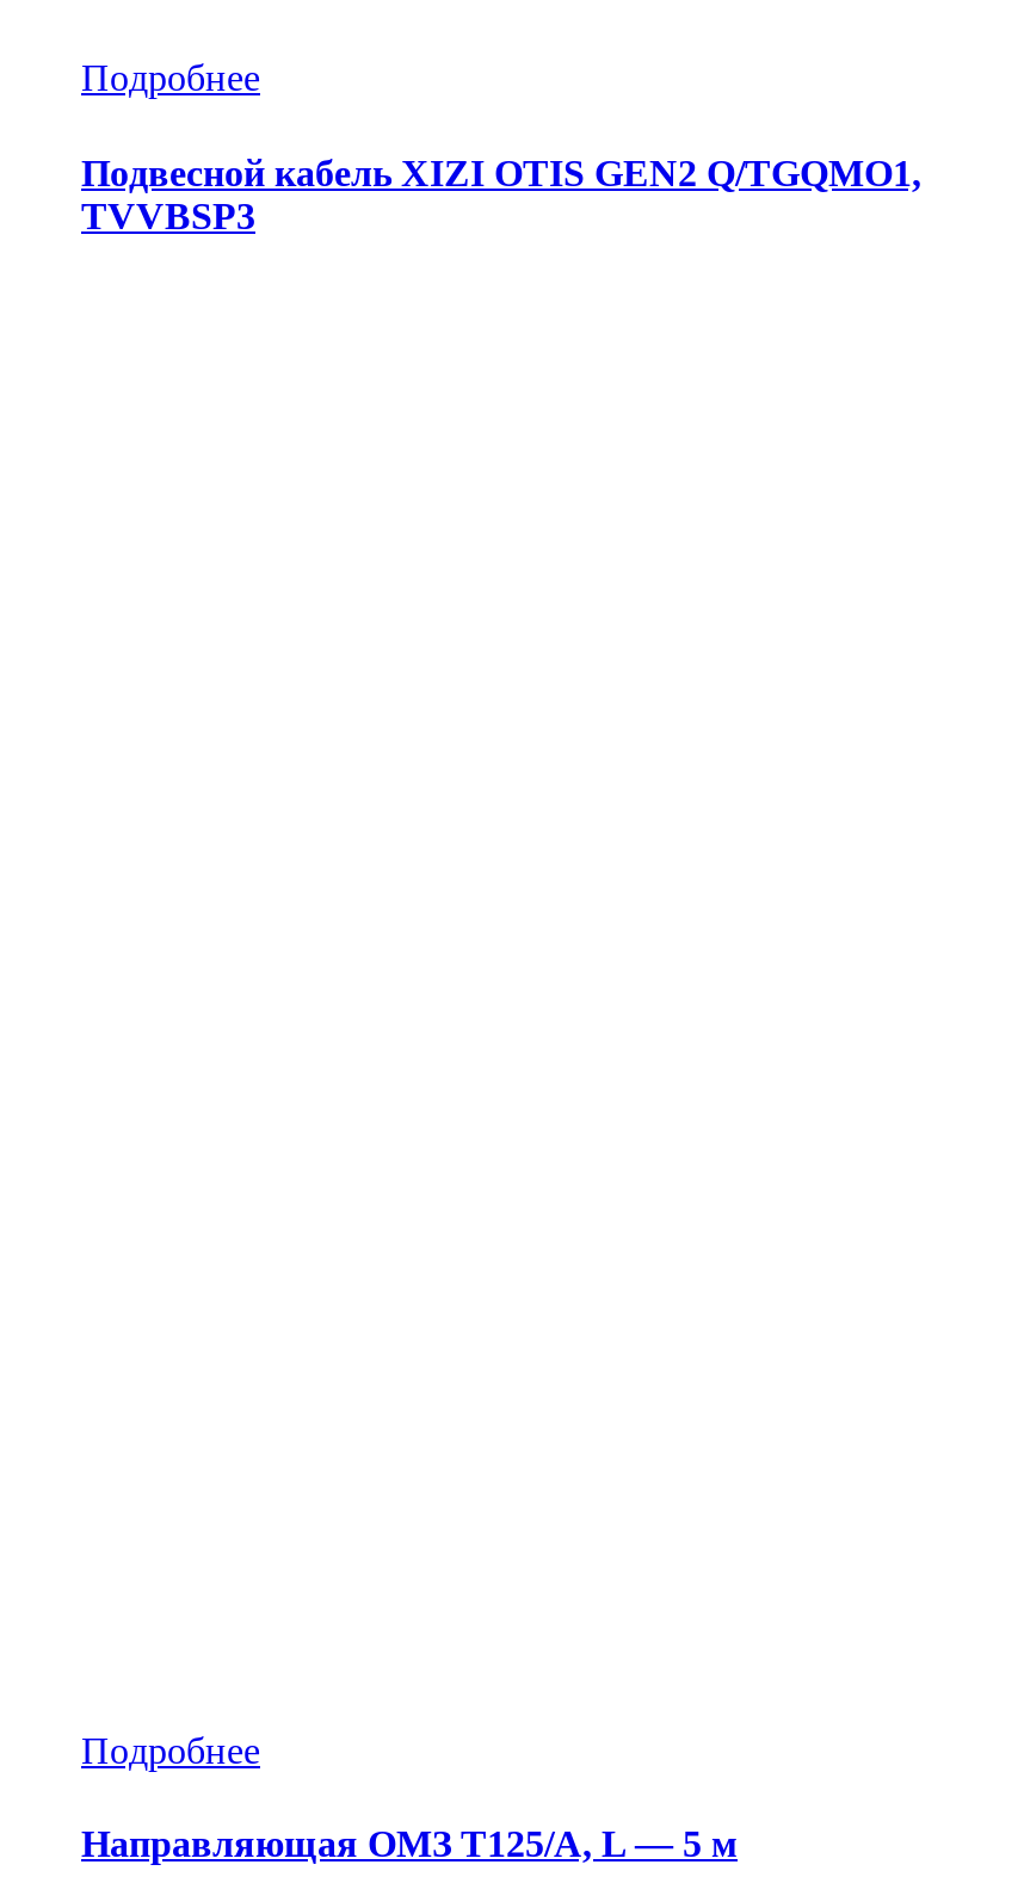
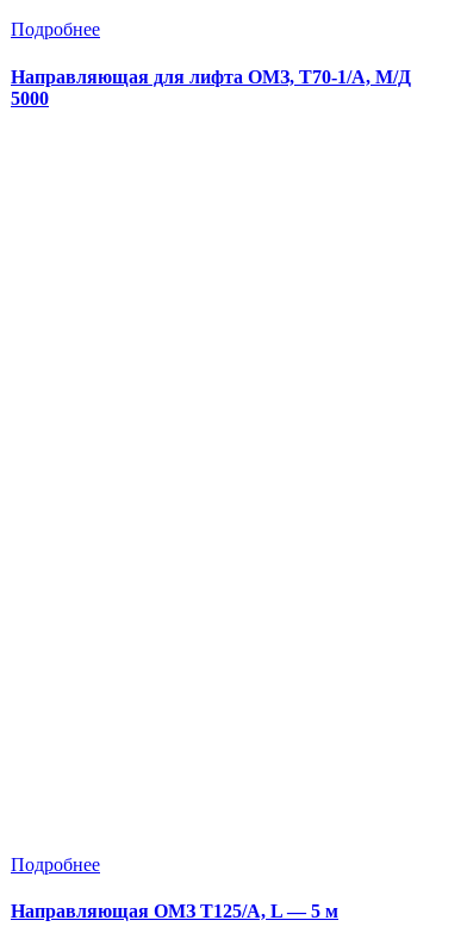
- Подвесной кабель XIZI OTIS GEN2 Q/TGQMO1,
- TVVBSP3
+ Направляющая для лифта ОМЗ, T70-1/A, М/Д
+ 5000
